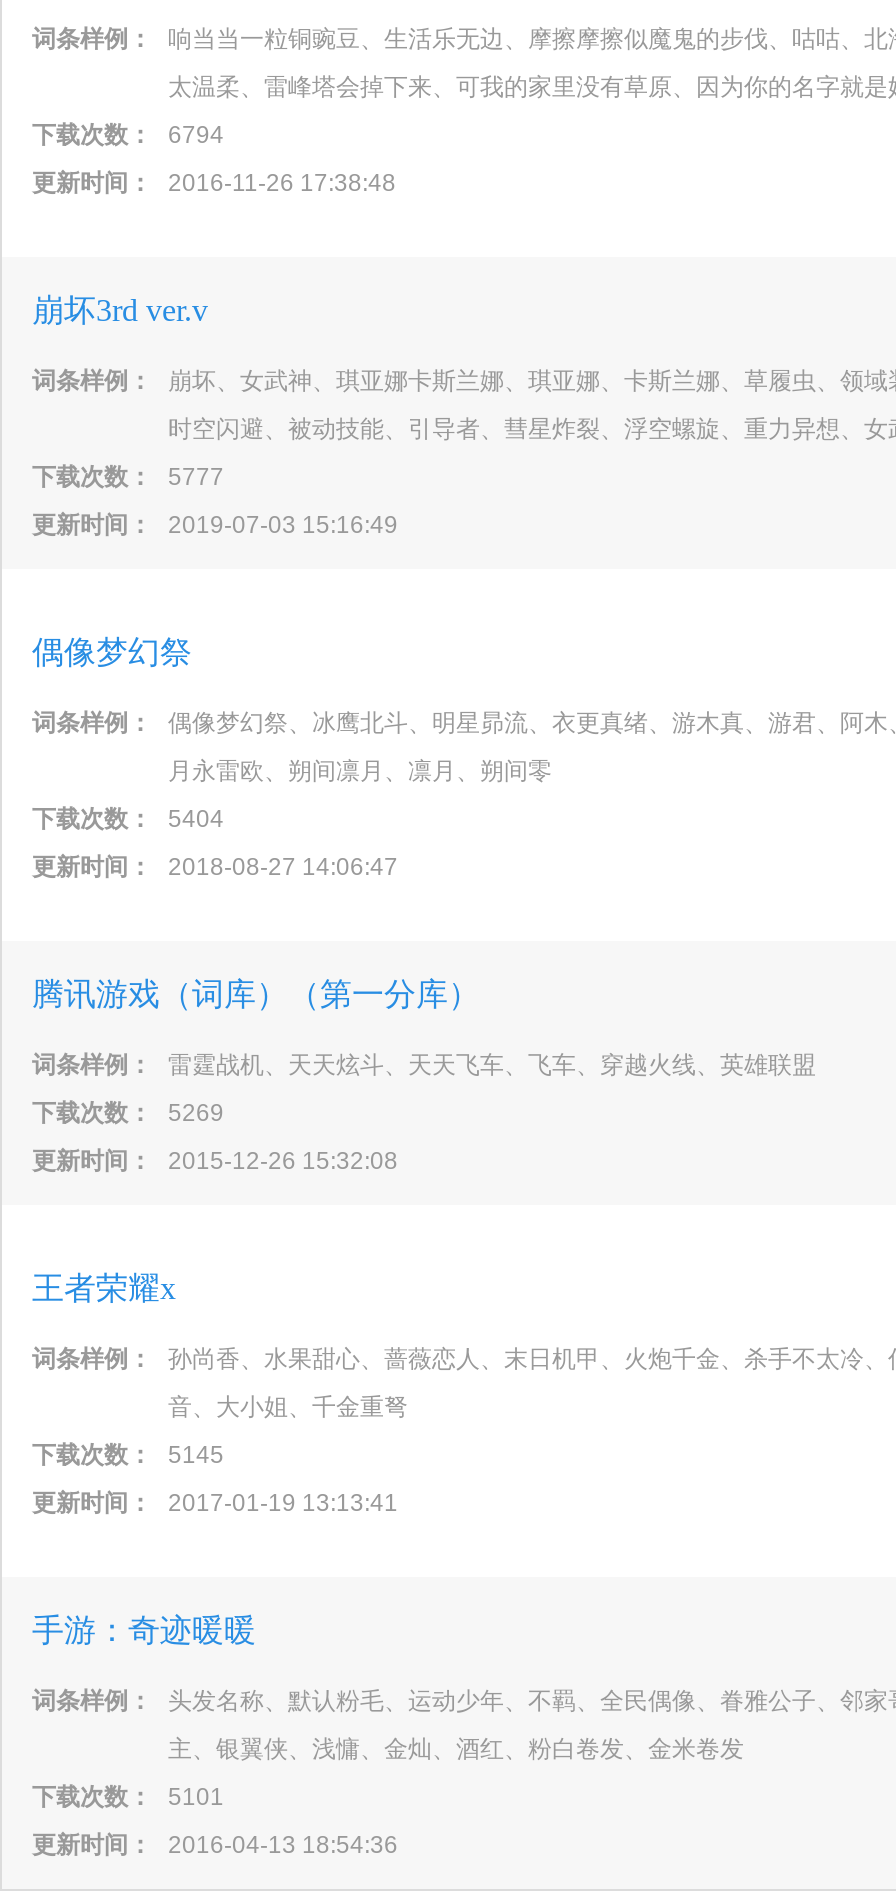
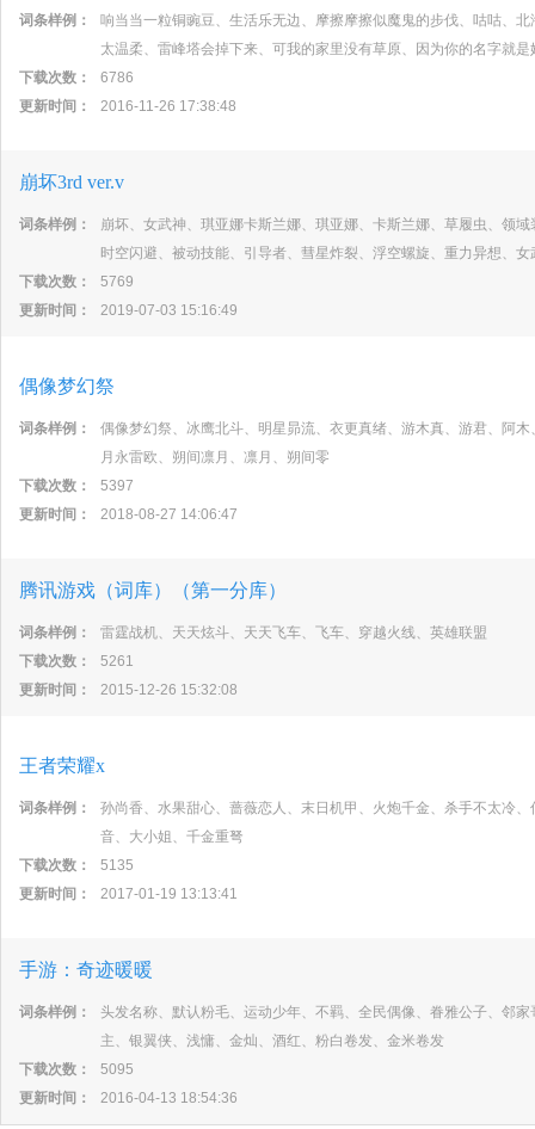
- 下载次数： 6794
+ 下载次数： 6786

- 下载次数： 5777
+ 下载次数： 5769

- 下载次数： 5404
+ 下载次数： 5397

- 下载次数： 5269
+ 下载次数： 5261

- 下载次数： 5145
+ 下载次数： 5135

- 下载次数： 5101
+ 下载次数： 5095
